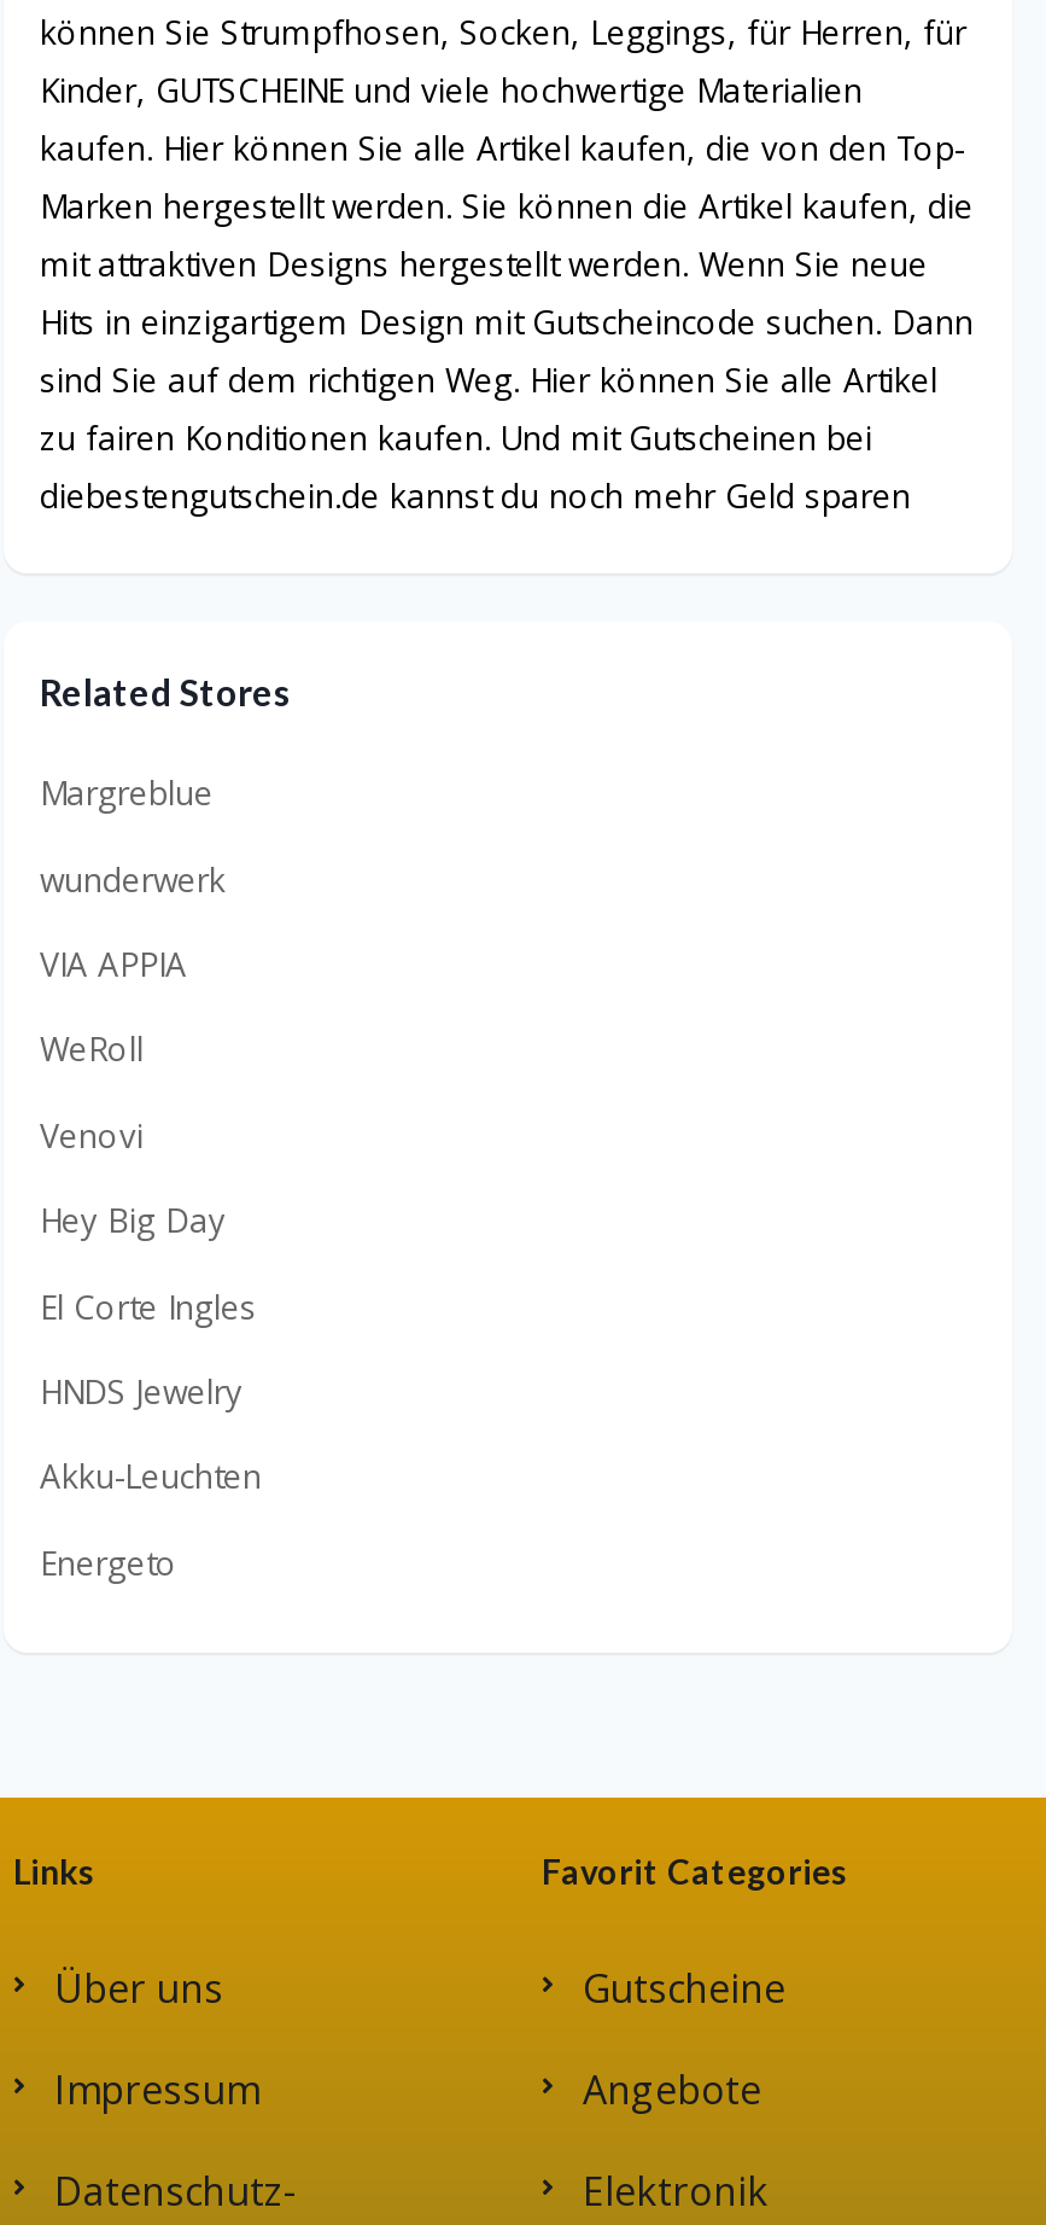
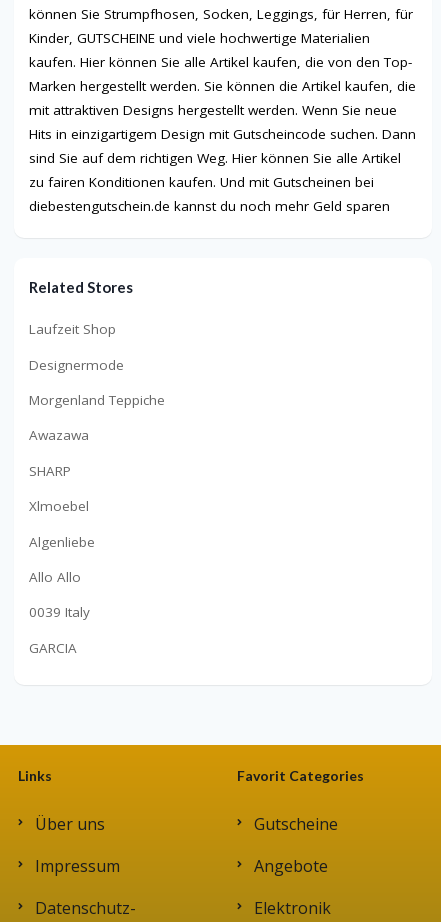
- Margreblue
+ Laufzeit Shop

- wunderwerk
+ Designermode

- VIA APPIA
+ Morgenland Teppiche

- WeRoll
+ Awazawa

- Venovi
+ SHARP

- Hey Big Day
+ Xlmoebel

- El Corte Ingles
+ Algenliebe

- HNDS Jewelry
+ Allo Allo

- Akku-Leuchten
+ 0039 Italy

- Energeto
+ GARCIA
